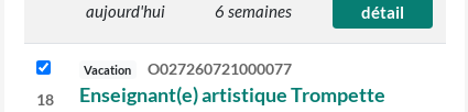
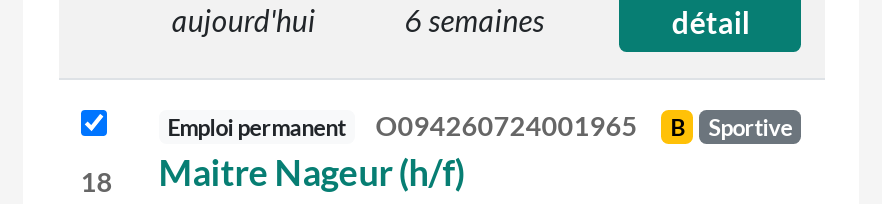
- Vacation
- O027260721000077
- Enseignant(e) artistique Trompette
+ B
+ Sportive
+ Emploi permanent
+ O094260724001965
+ Maitre Nageur (h/f)
